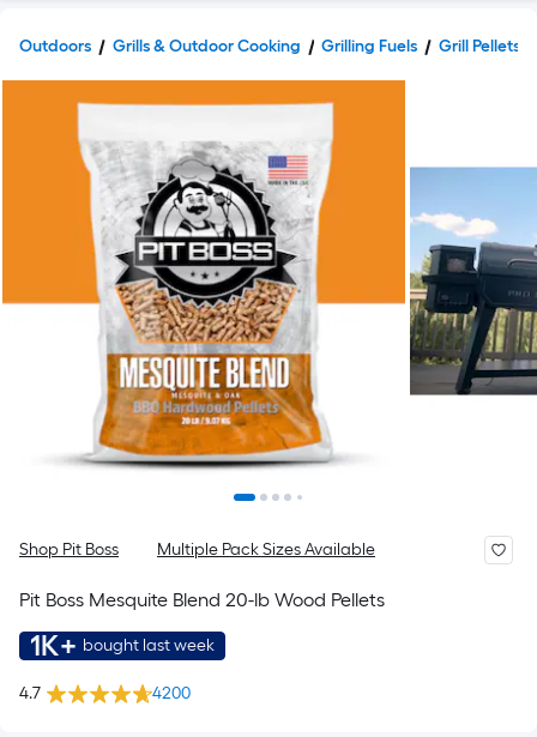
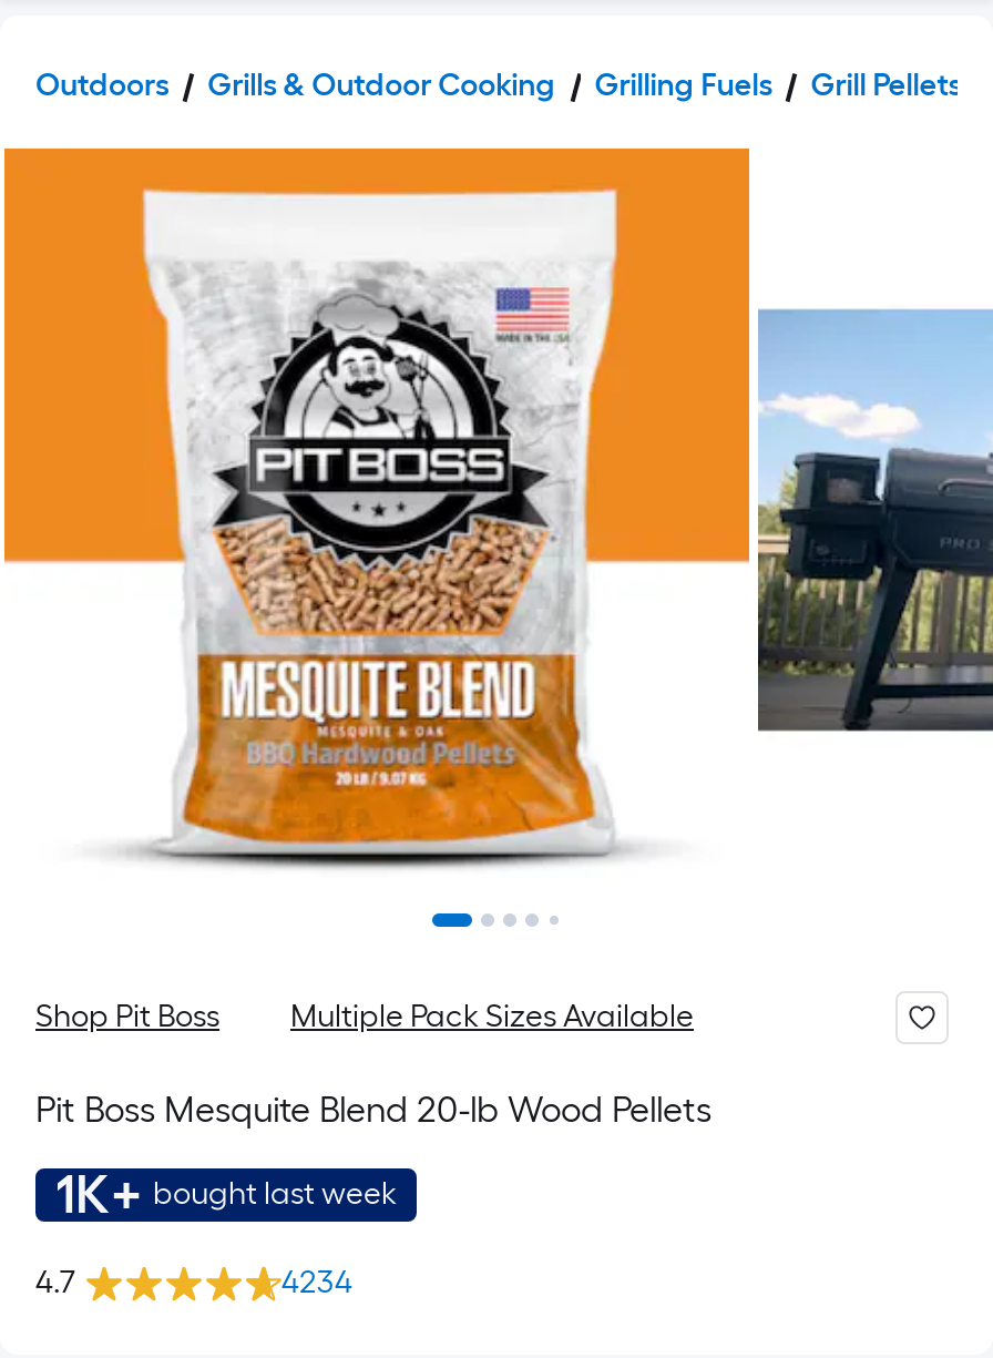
- 4200
+ 4234
